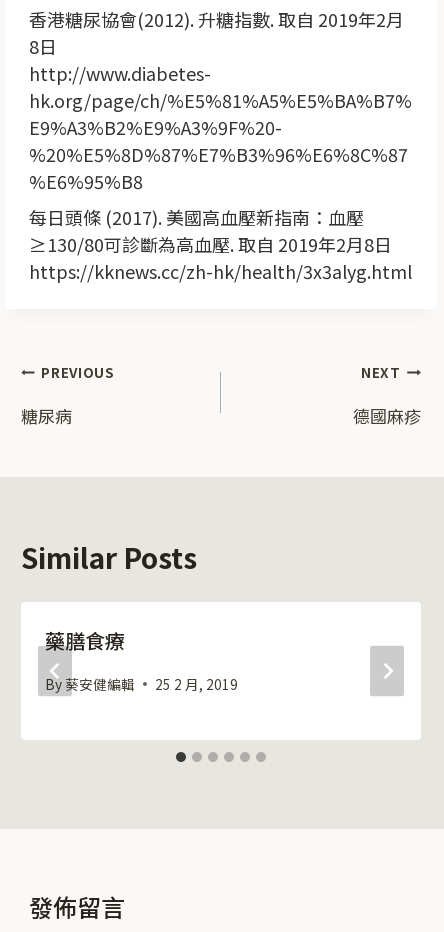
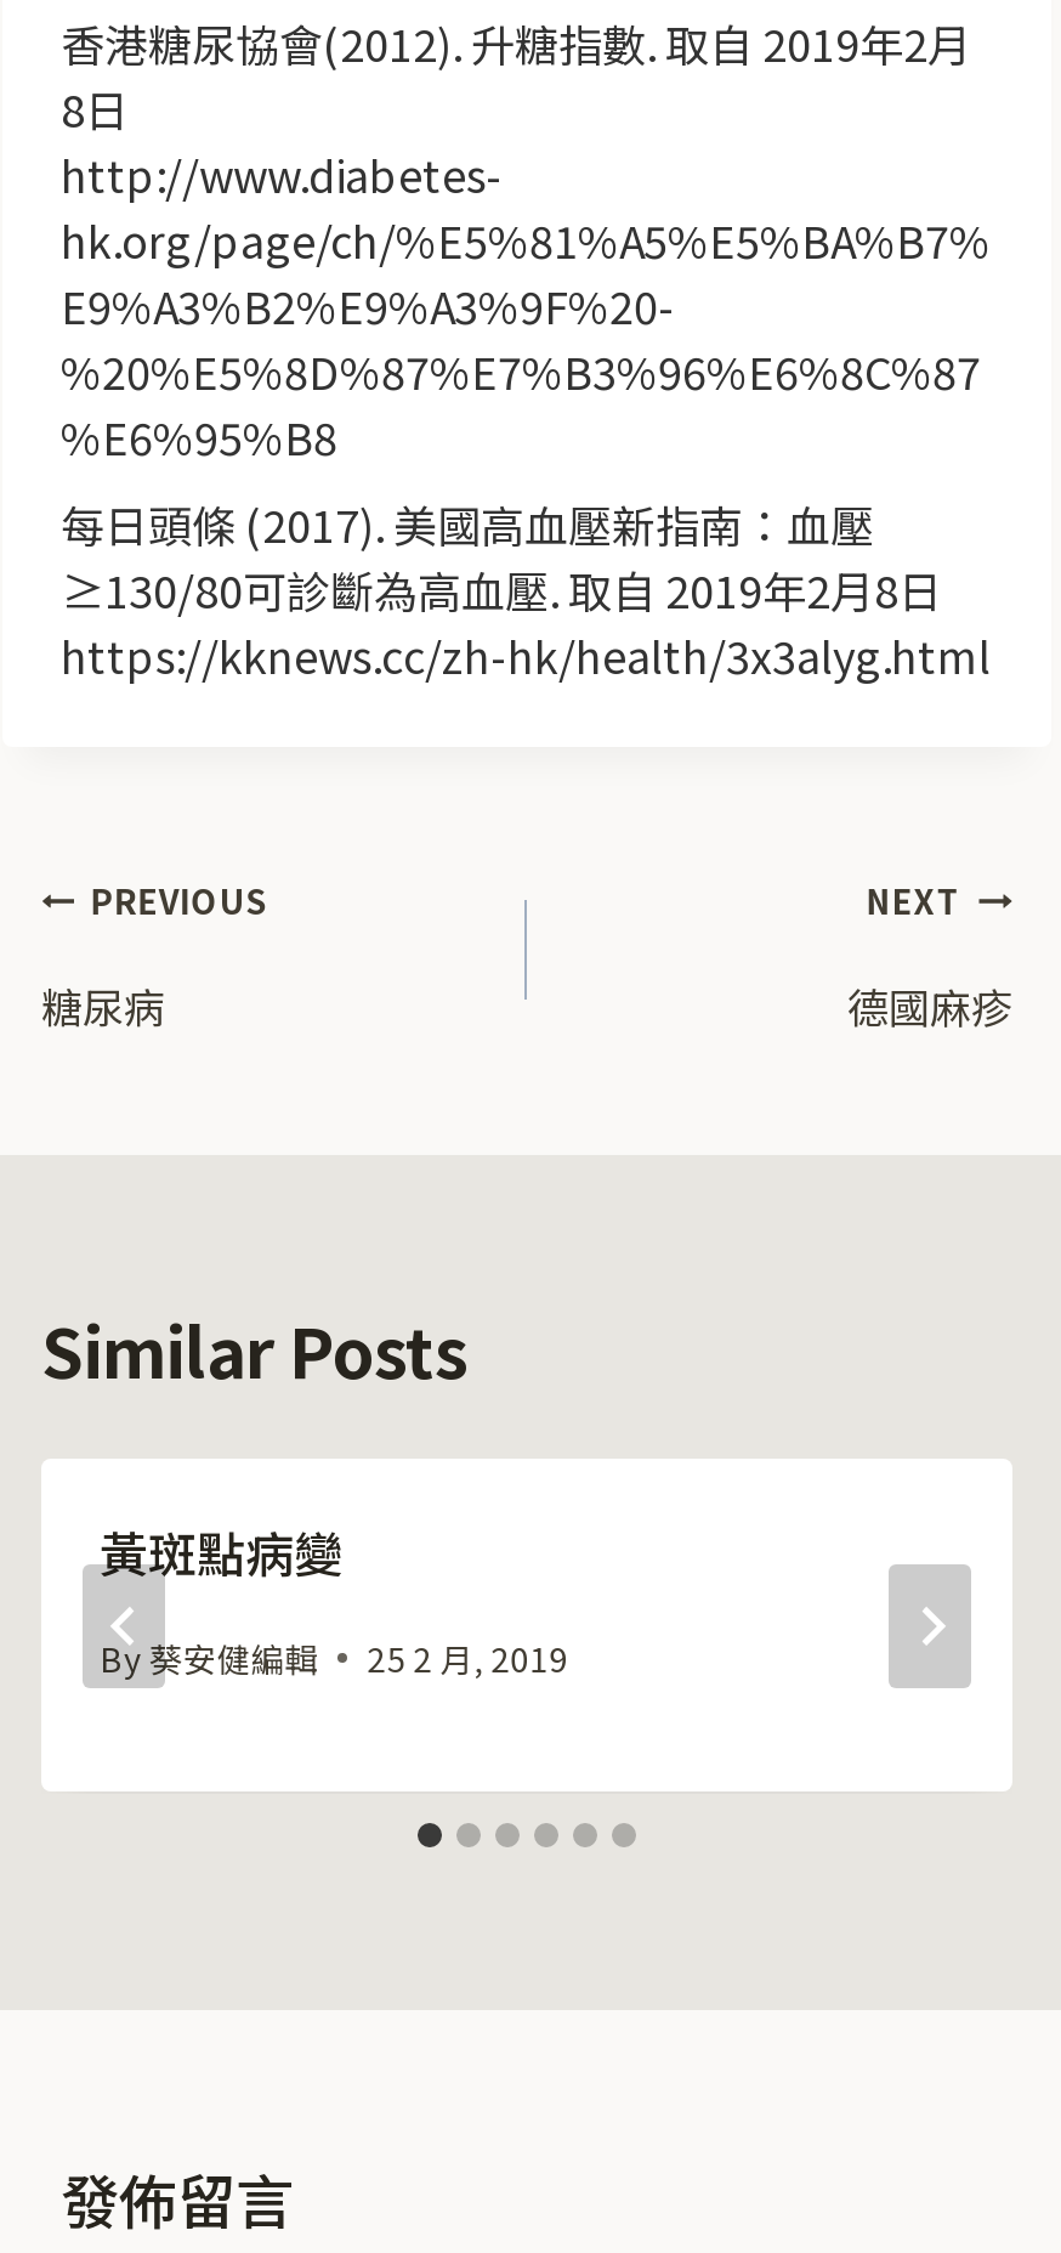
- 藥膳食療
+ 黃斑點病變
